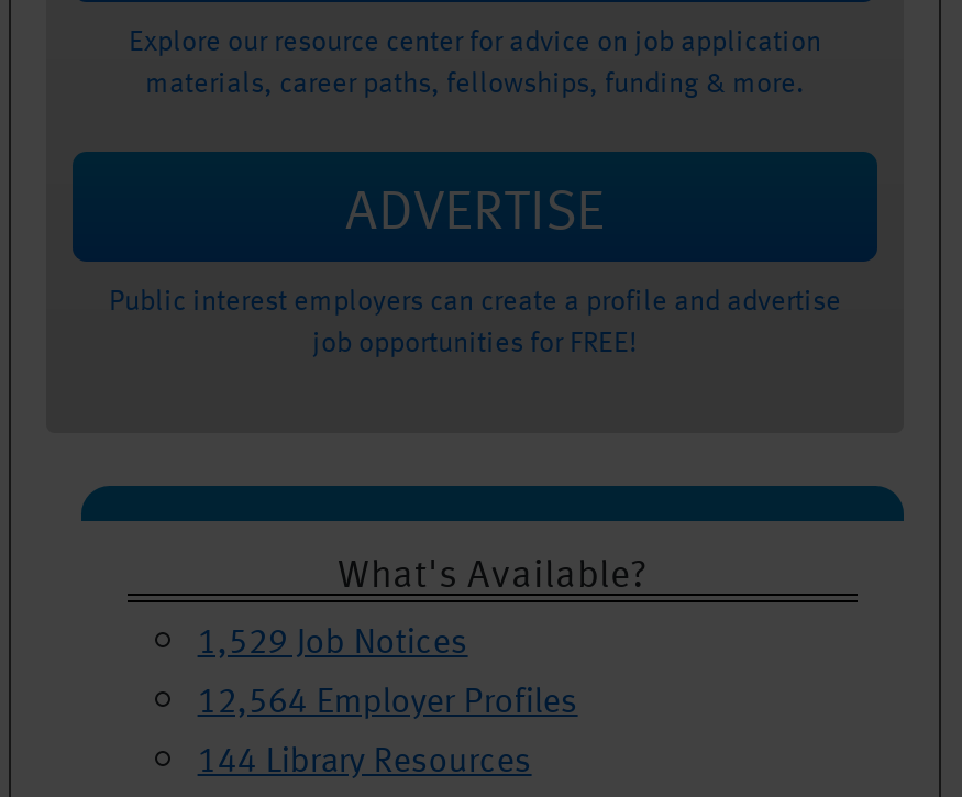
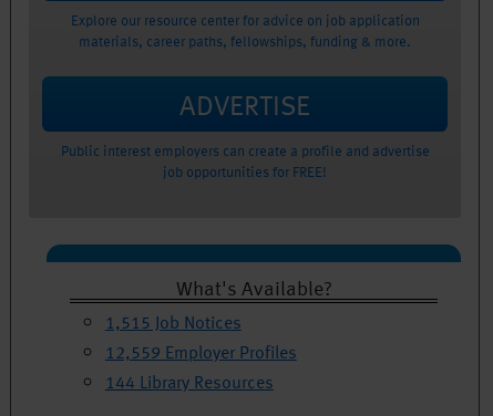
- 1,529 Job Notices
+ 1,515 Job Notices

- 12,564 Employer Profiles
+ 12,559 Employer Profiles
